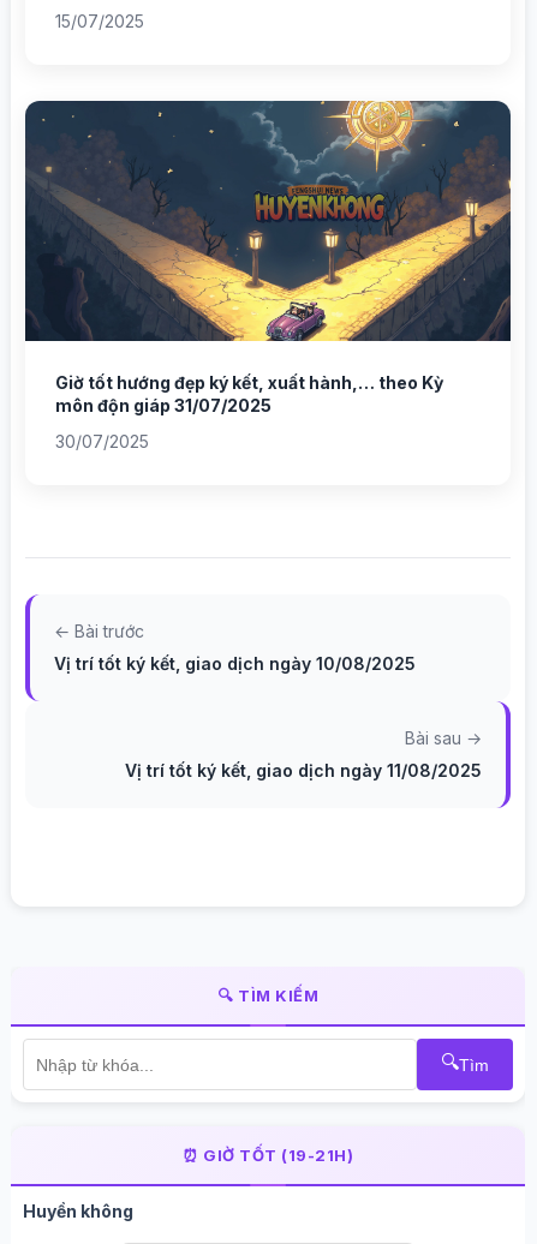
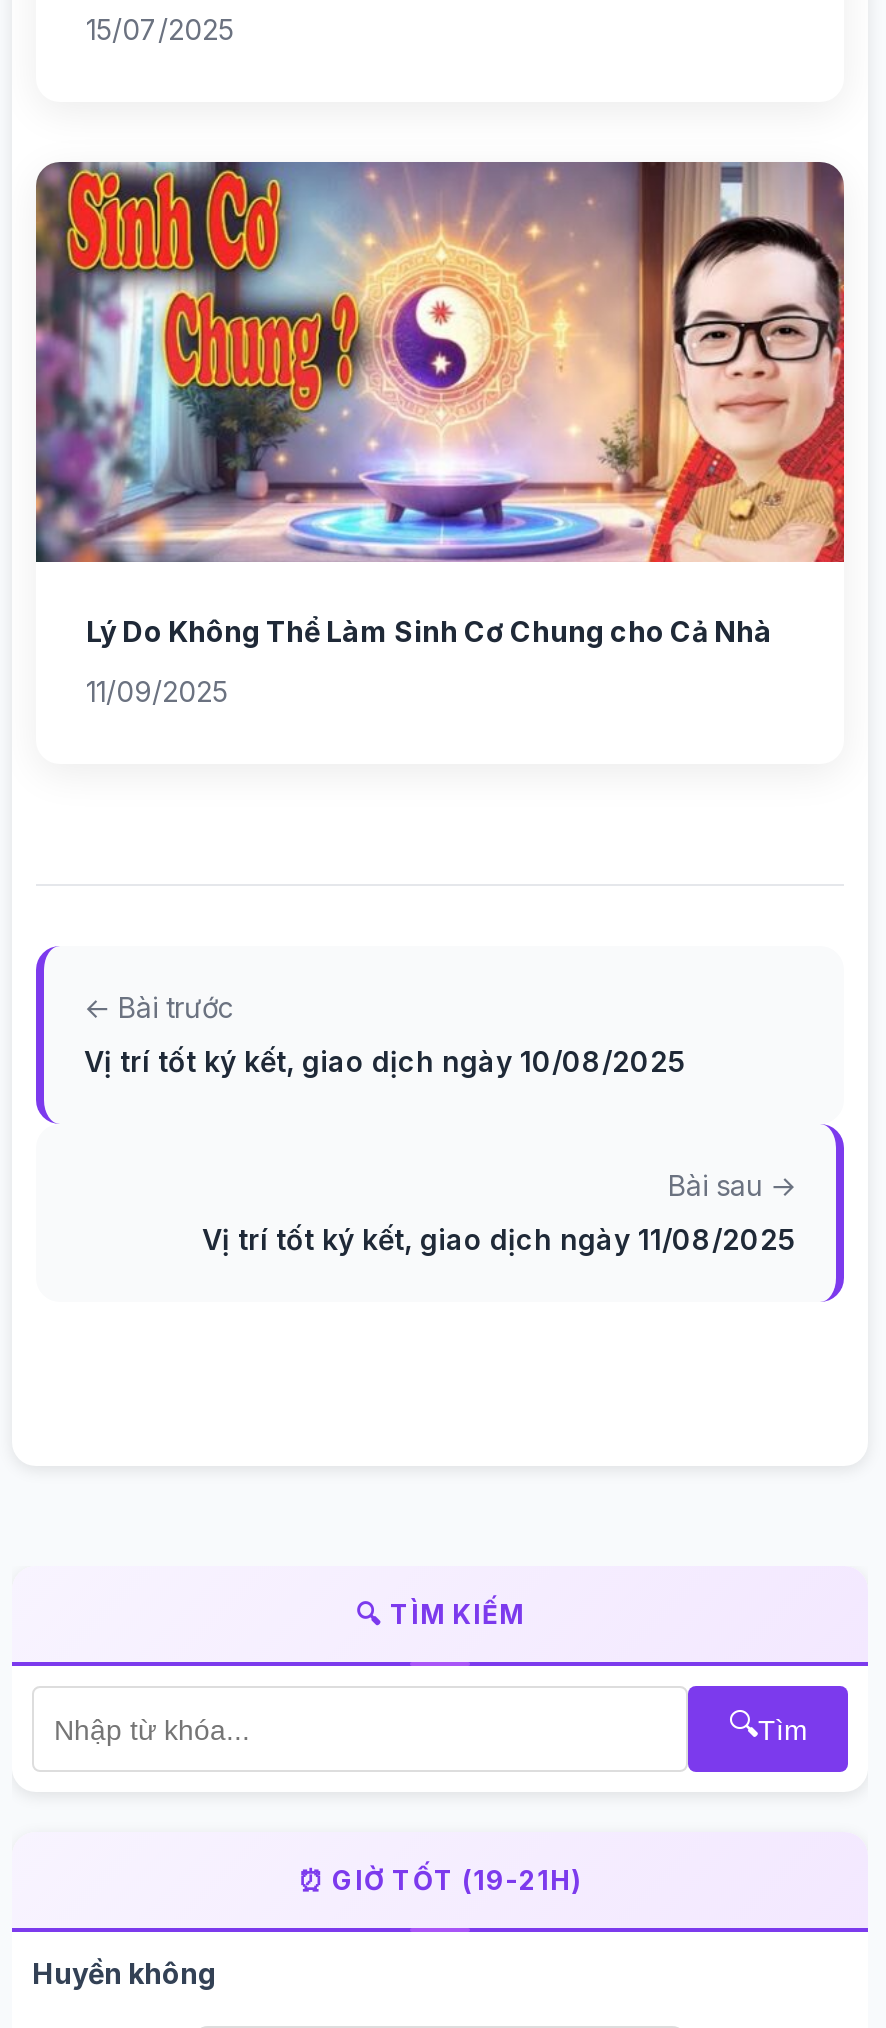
- [image]
- Giờ tốt hướng đẹp ký kết, xuất hành,… theo Kỳ
- môn độn giáp 31/07/2025
+ [image]
+ Lý Do Không Thể Làm Sinh Cơ Chung cho Cả Nhà

- 30/07/2025
+ 11/09/2025
